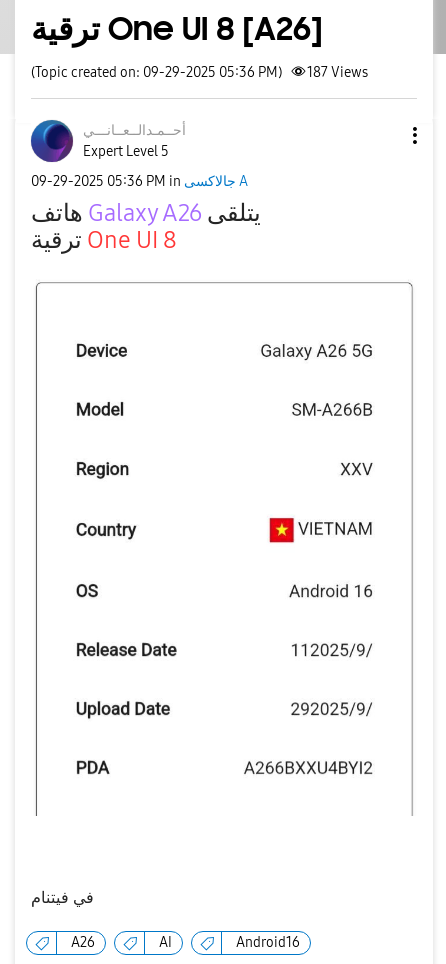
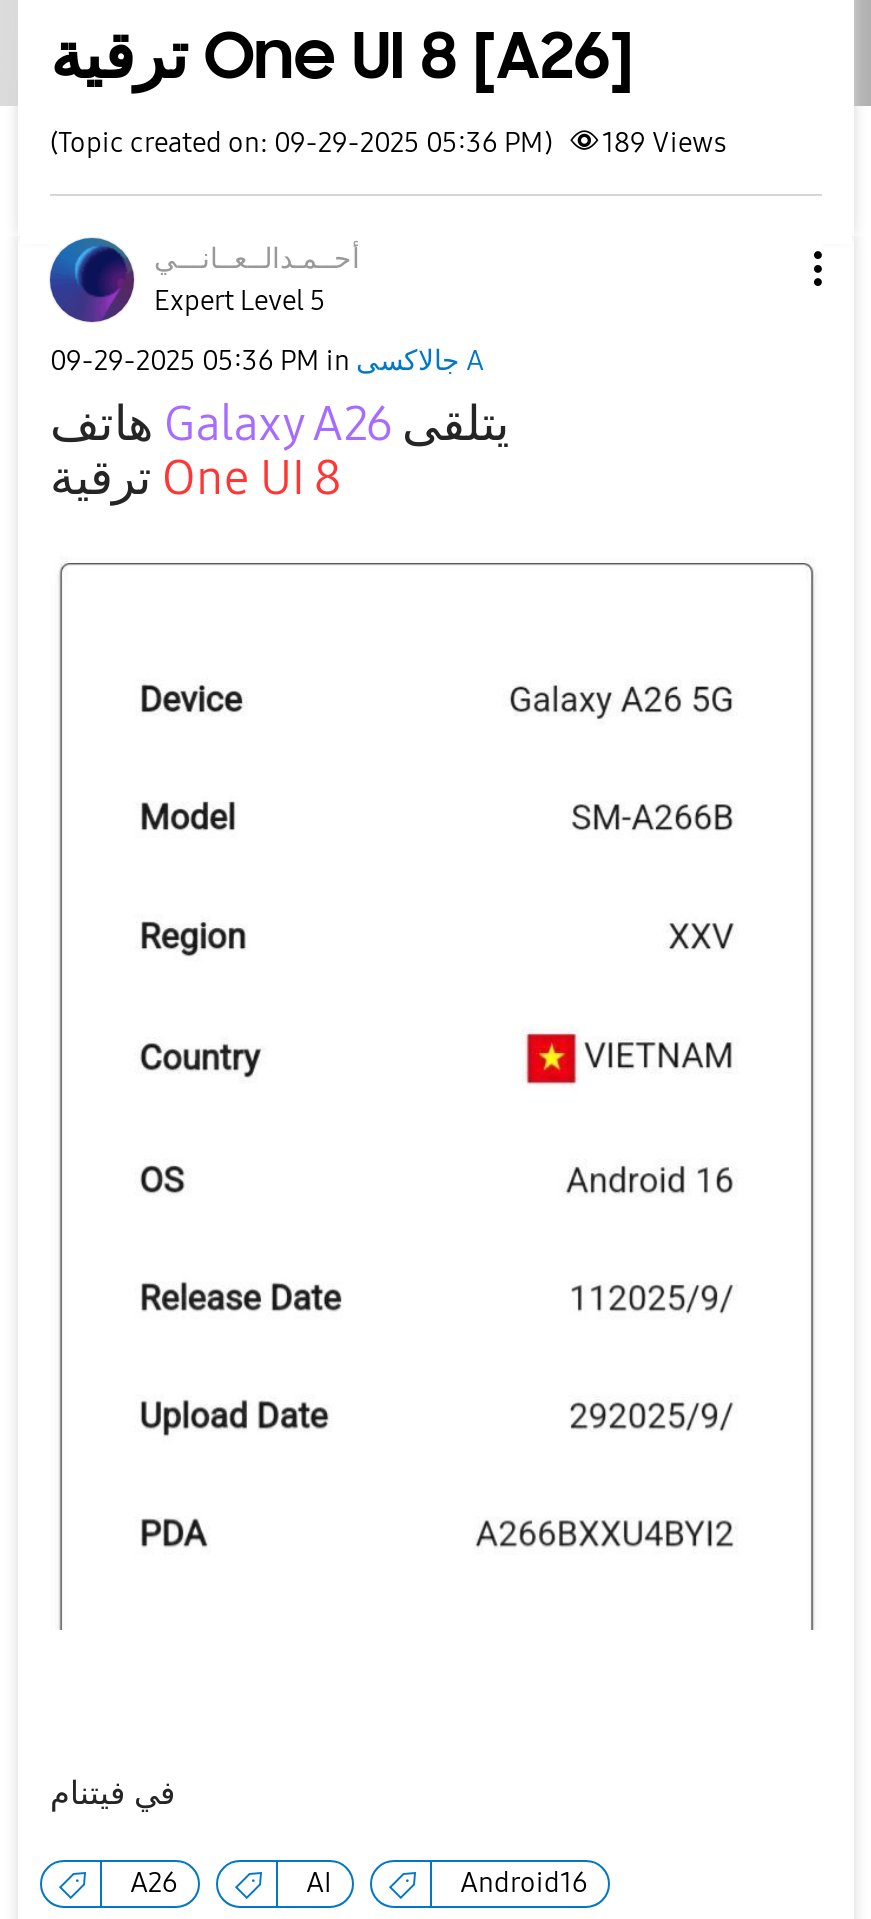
- (Topic created on: 09-29-2025 05:36 PM) 187 Views
+ (Topic created on: 09-29-2025 05:36 PM) 189 Views
